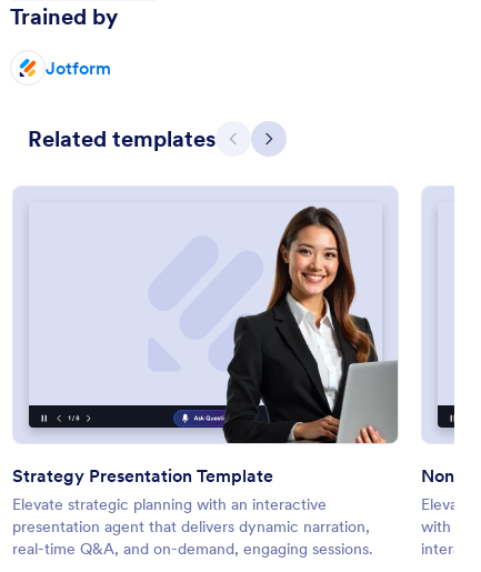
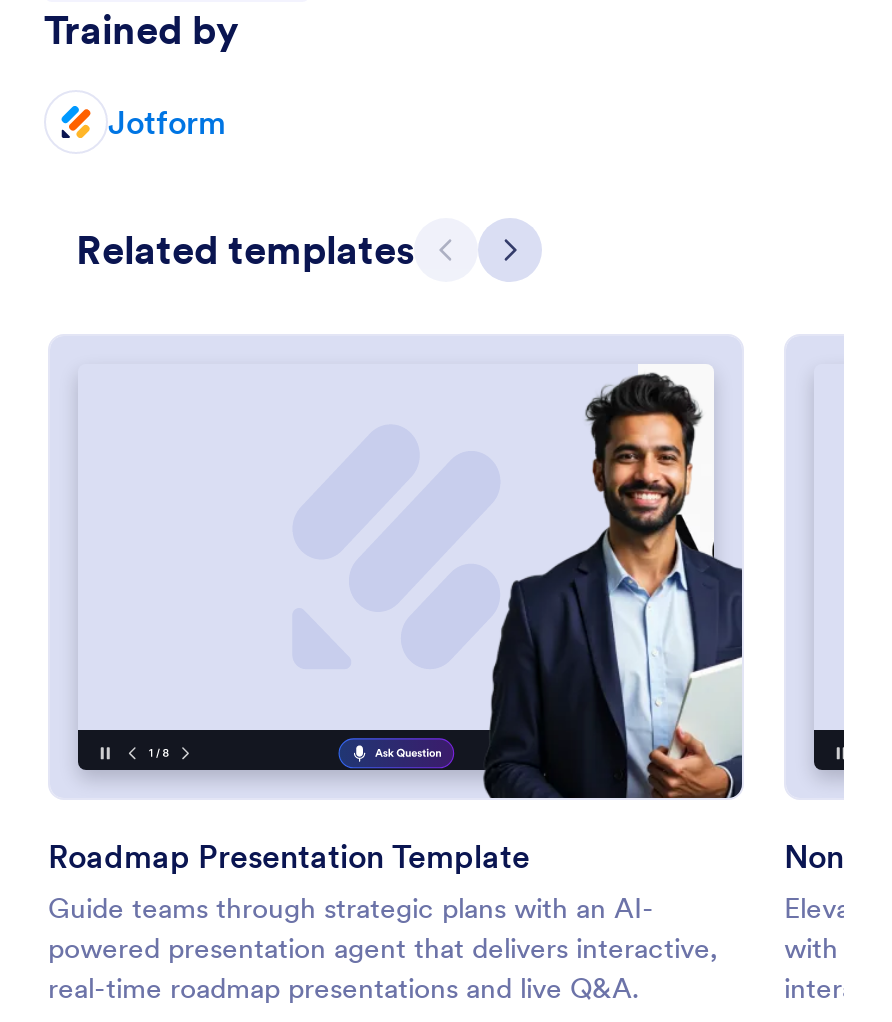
- [image]
- Strategy Presentation Template
- Elevate strategic planning with an interactive
- presentation agent that delivers dynamic narration,
- real-time Q&A, and on-demand, engaging sessions.
+ [image]
+ Roadmap Presentation Template
+ Guide teams through strategic plans with an AI-
+ powered presentation agent that delivers interactive,
+ real-time roadmap presentations and live Q&A.
